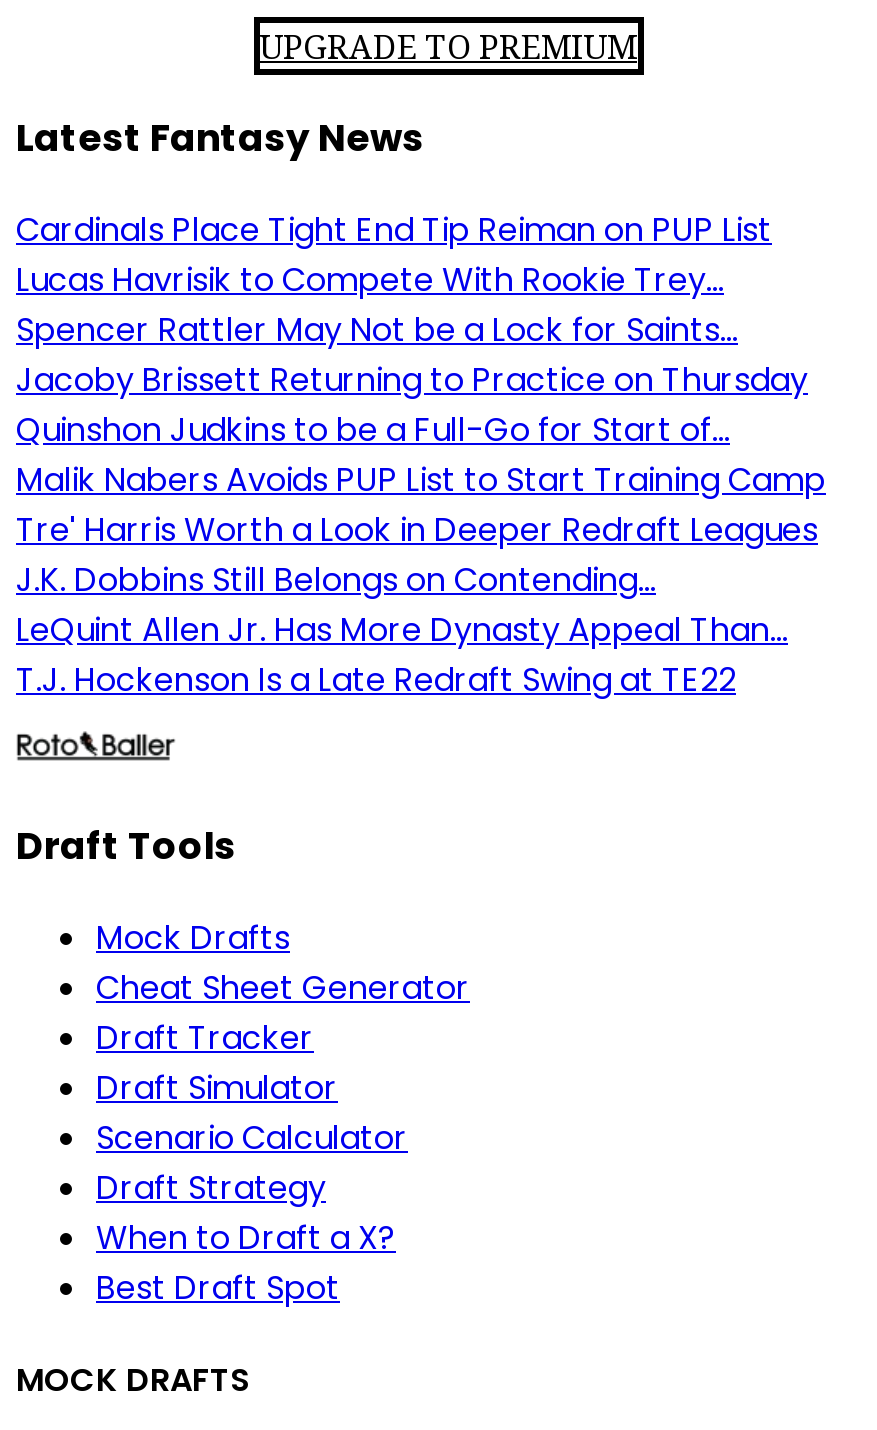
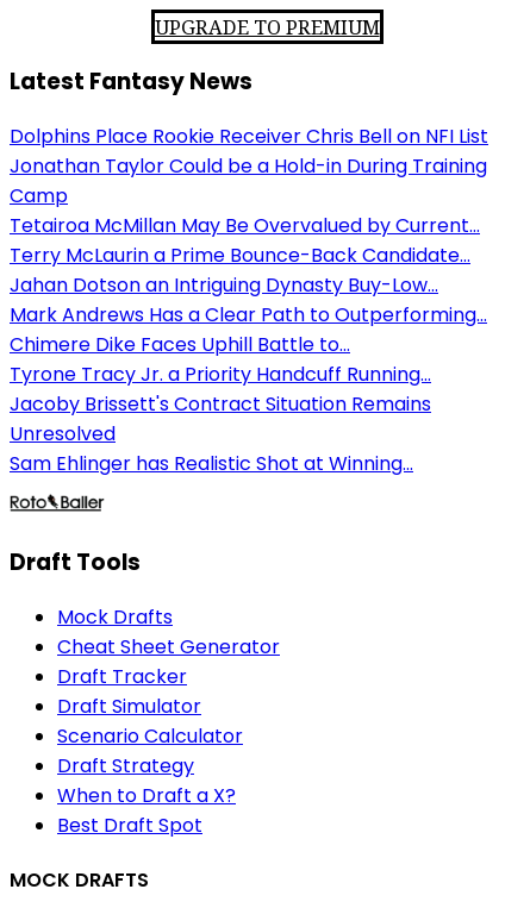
- Cardinals Place Tight End Tip Reiman on PUP List
- Lucas Havrisik to Compete With Rookie Trey...
- Spencer Rattler May Not be a Lock for Saints...
- Jacoby Brissett Returning to Practice on Thursday
- Quinshon Judkins to be a Full-Go for Start of...
- Malik Nabers Avoids PUP List to Start Training Camp
- Tre' Harris Worth a Look in Deeper Redraft Leagues
- J.K. Dobbins Still Belongs on Contending...
- LeQuint Allen Jr. Has More Dynasty Appeal Than...
- T.J. Hockenson Is a Late Redraft Swing at TE22
+ Dolphins Place Rookie Receiver Chris Bell on NFI List
+ Jonathan Taylor Could be a Hold-in During Training
+ Camp
+ Tetairoa McMillan May Be Overvalued by Current...
+ Terry McLaurin a Prime Bounce-Back Candidate...
+ Jahan Dotson an Intriguing Dynasty Buy-Low...
+ Mark Andrews Has a Clear Path to Outperforming...
+ Chimere Dike Faces Uphill Battle to...
+ Tyrone Tracy Jr. a Priority Handcuff Running...
+ Jacoby Brissett's Contract Situation Remains
+ Unresolved
+ Sam Ehlinger has Realistic Shot at Winning...
